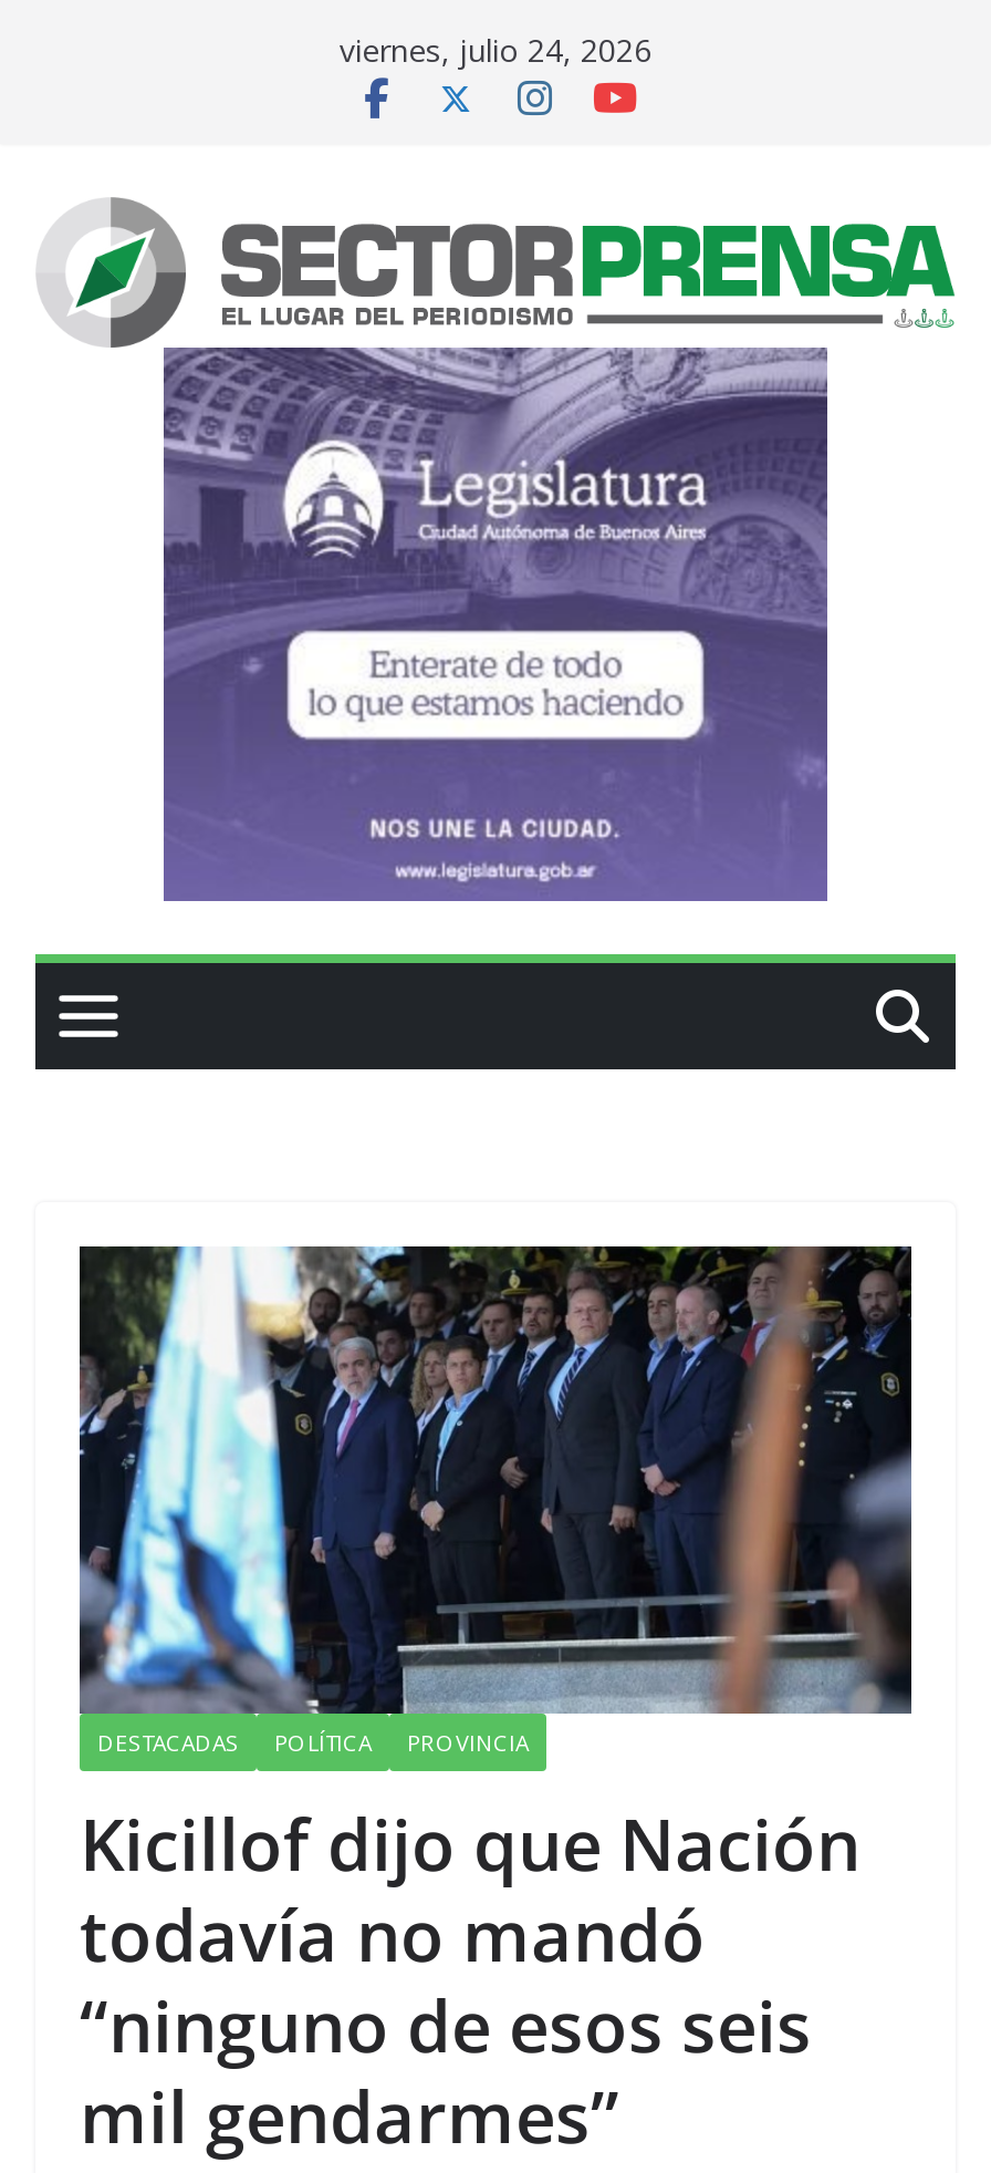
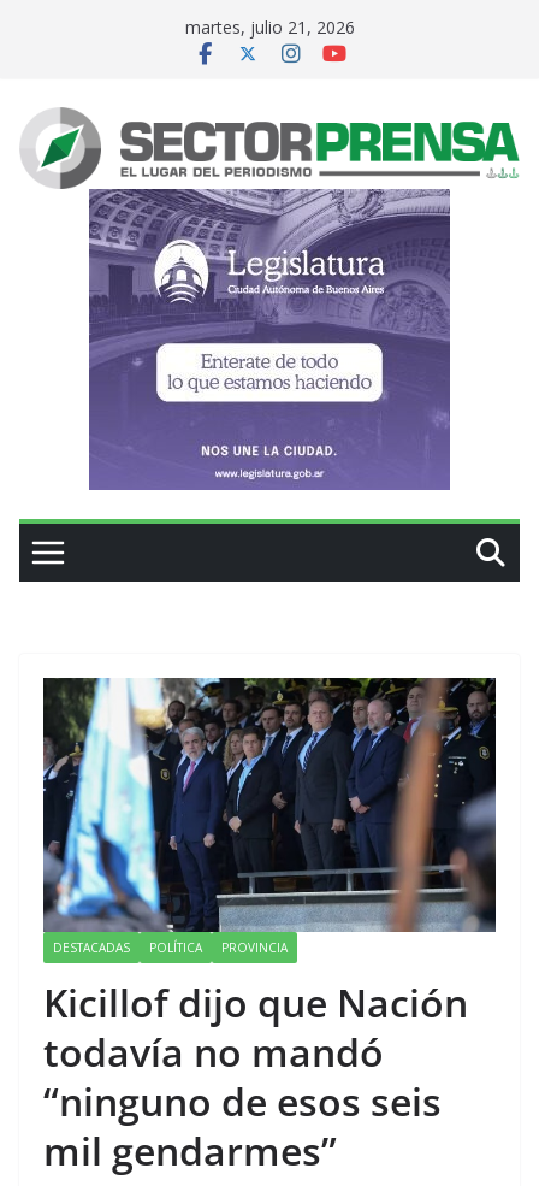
- viernes, julio 24, 2026
+ martes, julio 21, 2026
